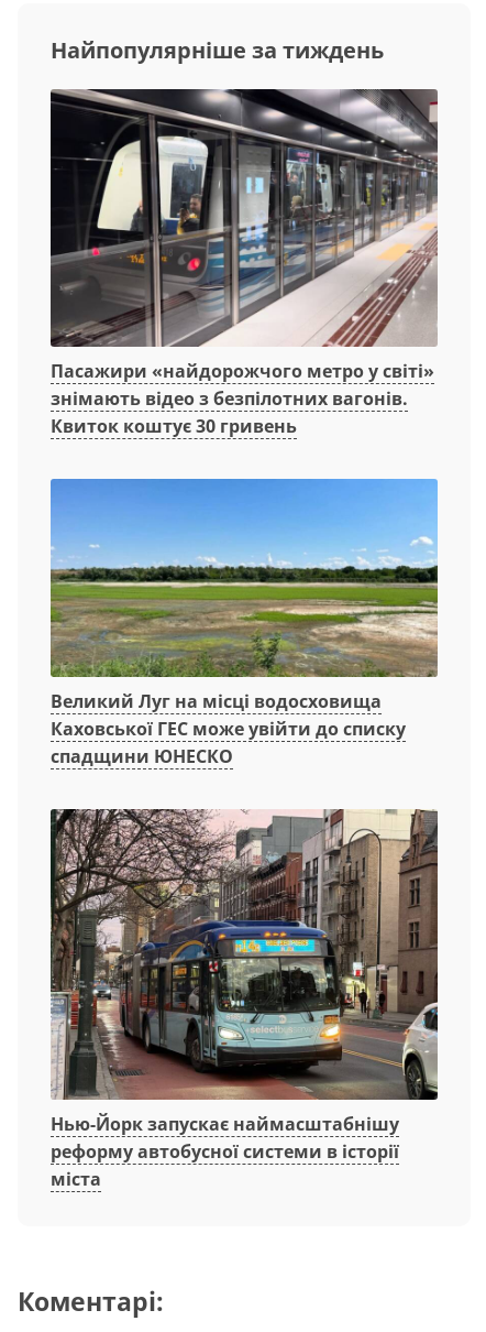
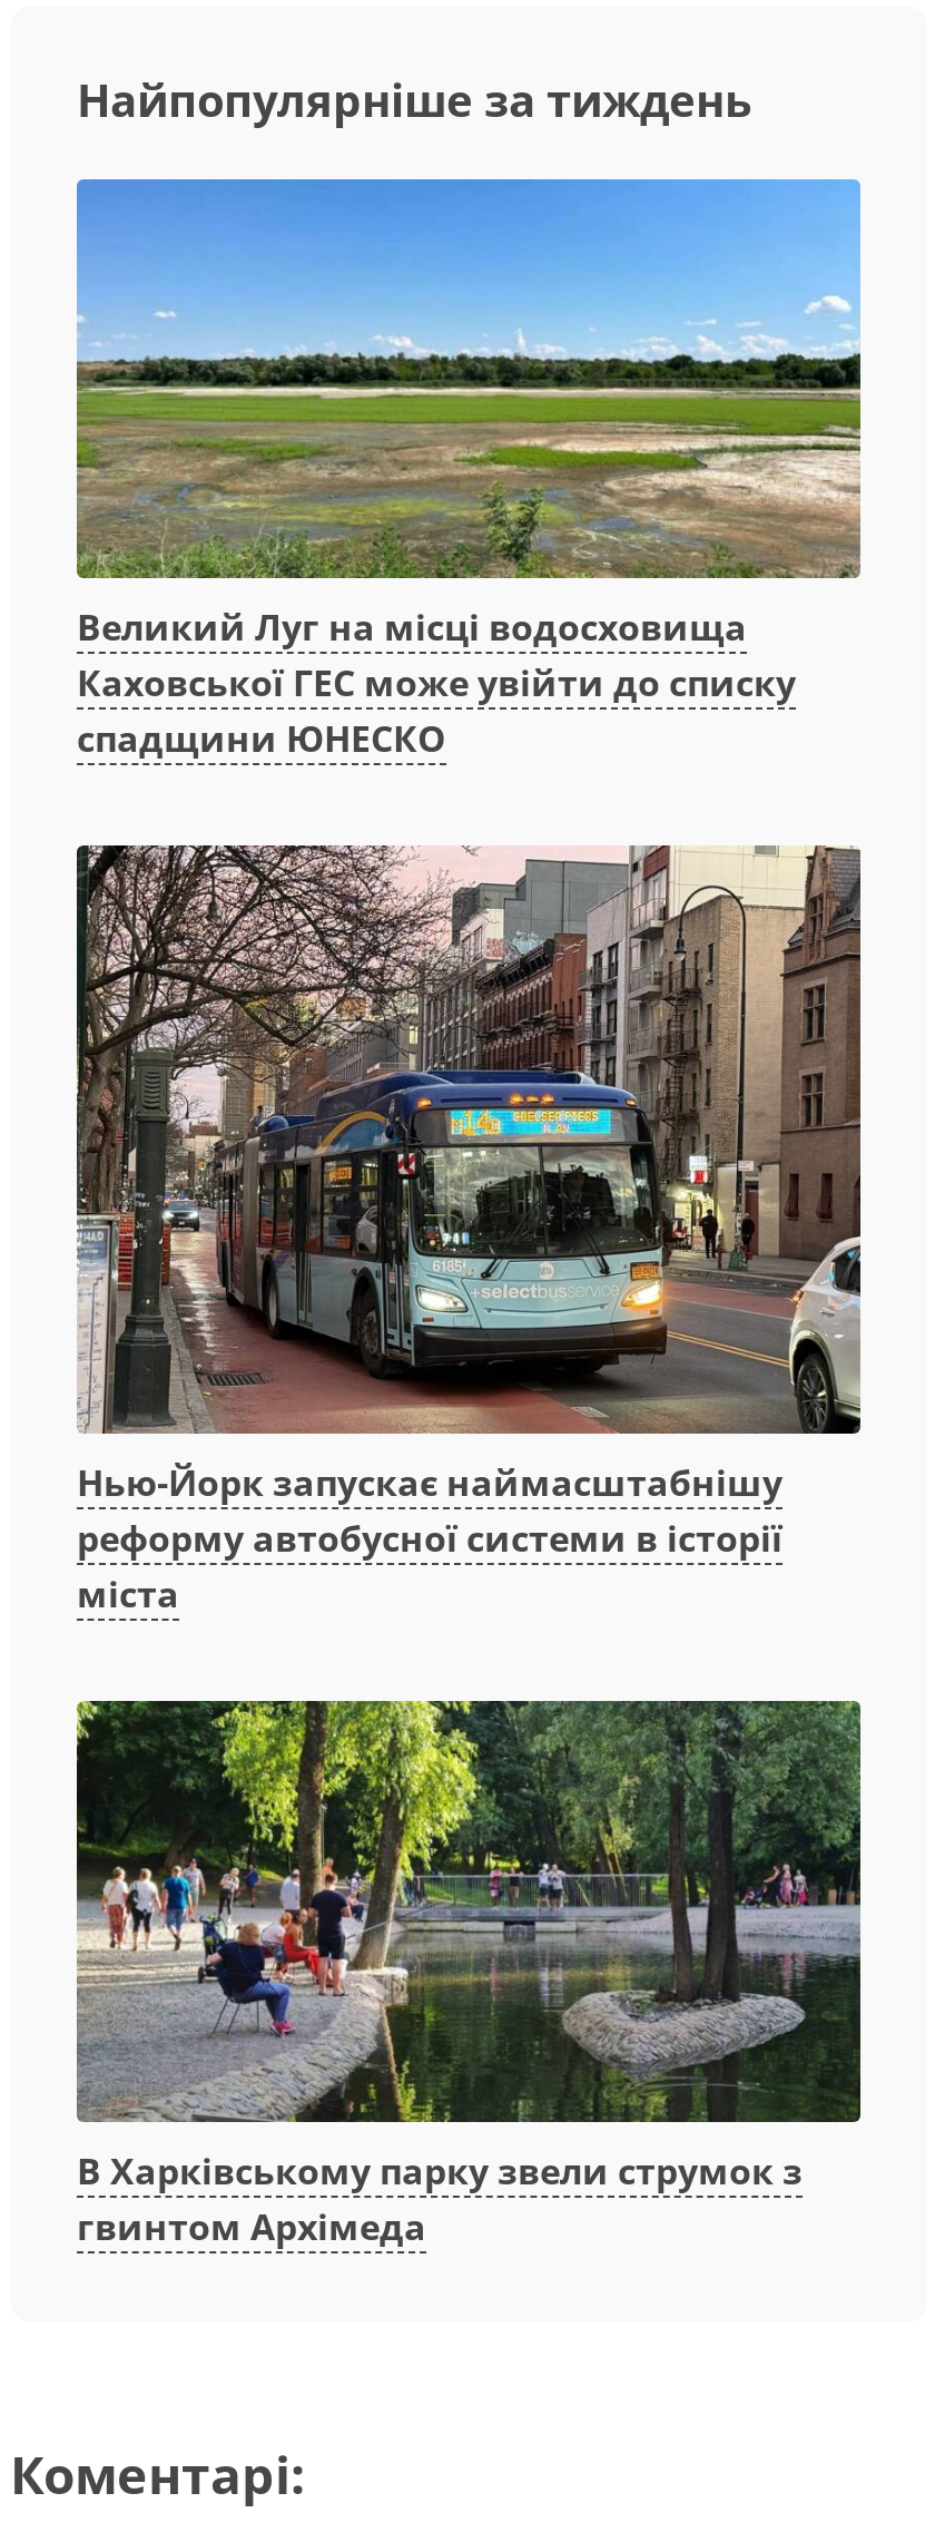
- [image]
- Пасажири «найдорожчого метро у світі»
- знімають відео з безпілотних вагонів.
- Квиток коштує 30 гривень

moved up: [image] | Великий Луг на місці водосховища | Каховської ГЕС може увійти до списку | спадщини ЮНЕСКО | Нью-Йорк запускає наймасштабнішу | реформу автобусної системи в історії | міста

+ [image]
+ В Харківському парку звели струмок з
+ гвинтом Архімеда
